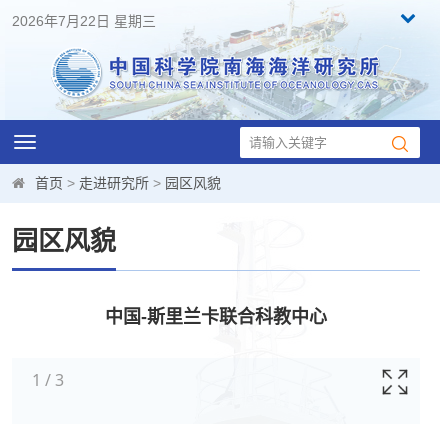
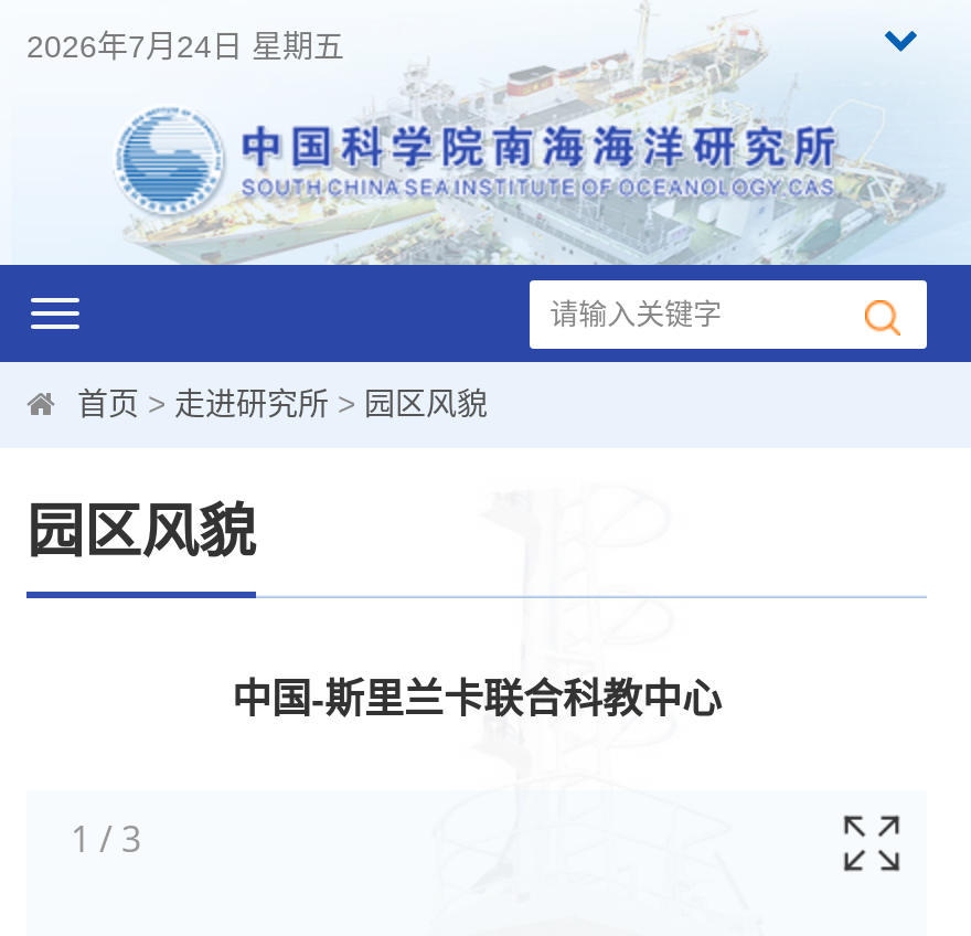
- 2026年7月22日 星期三
+ 2026年7月24日 星期五
